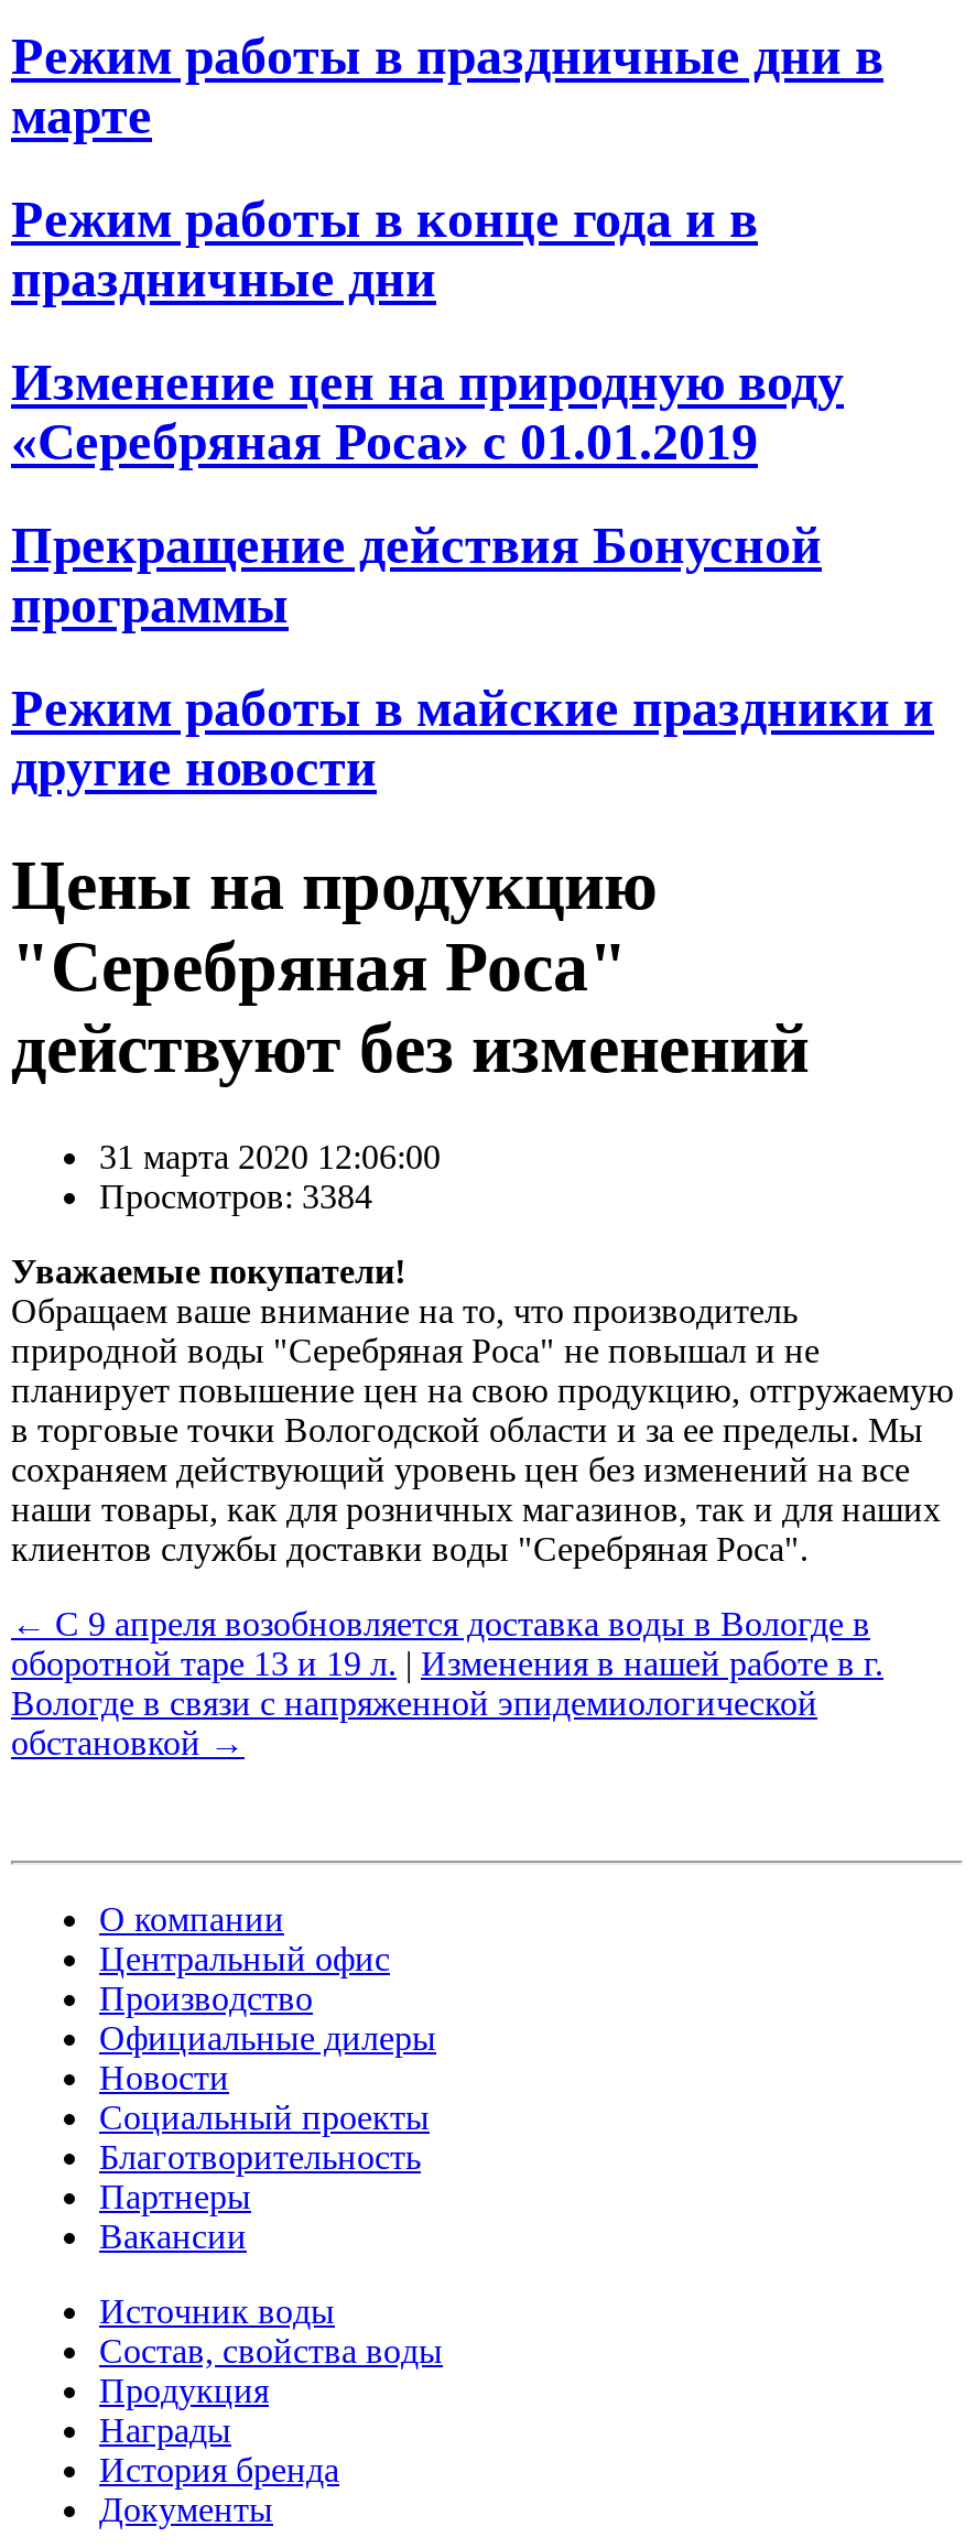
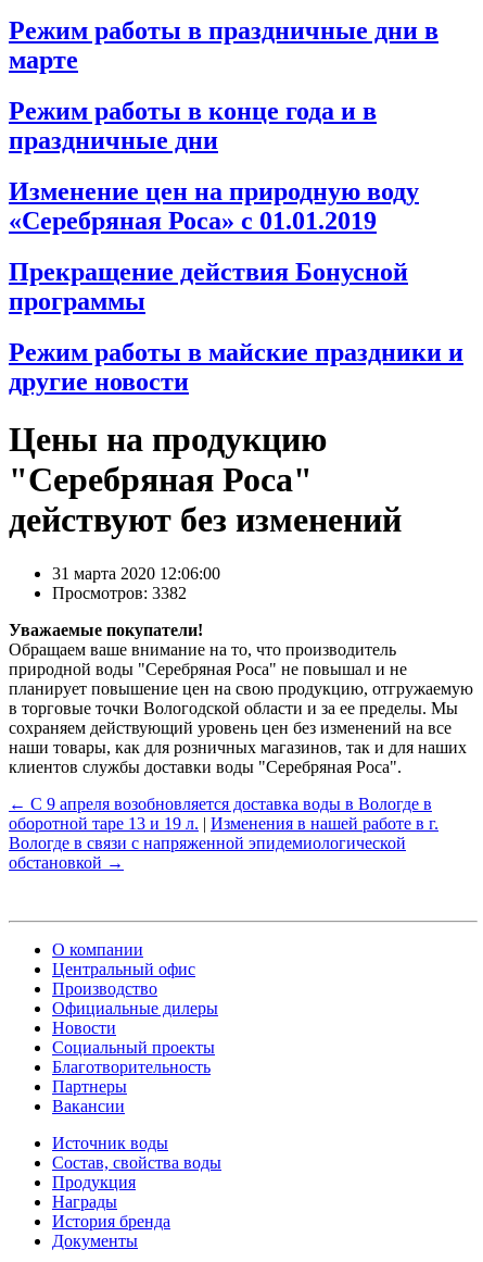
- Просмотров: 3384
+ Просмотров: 3382
